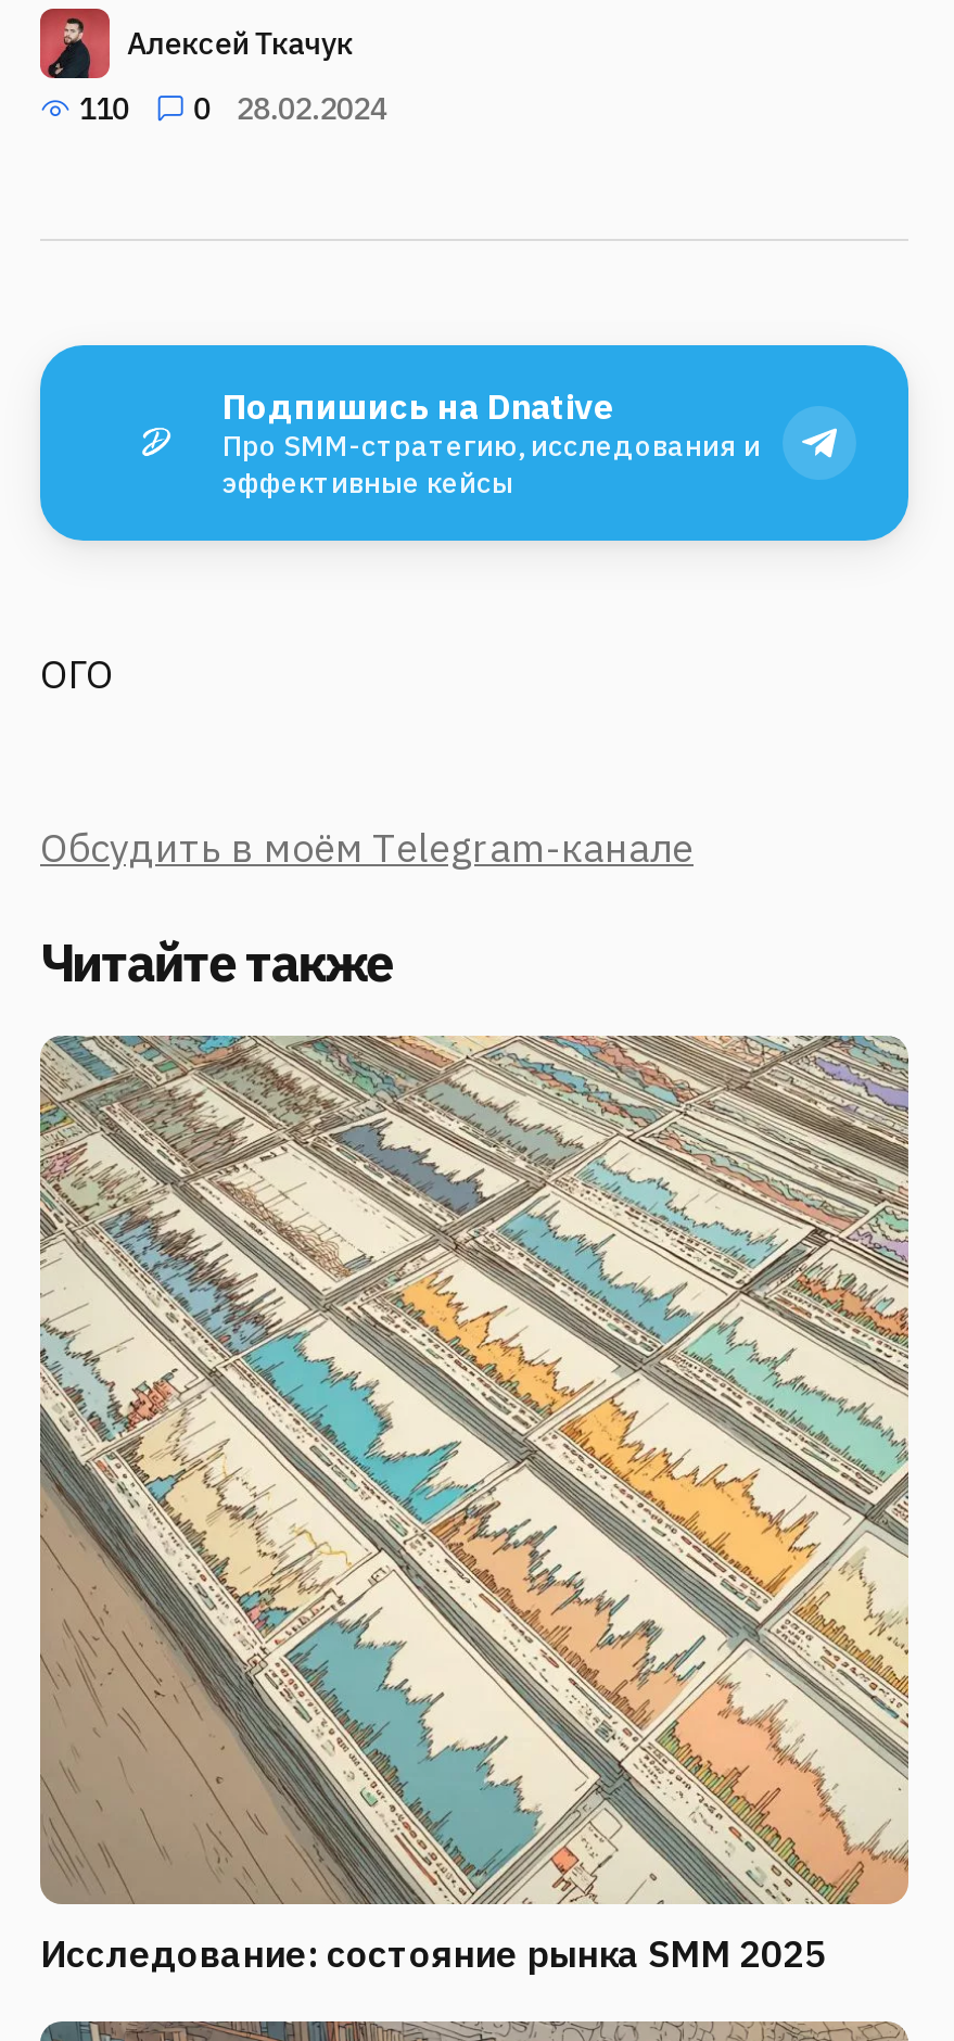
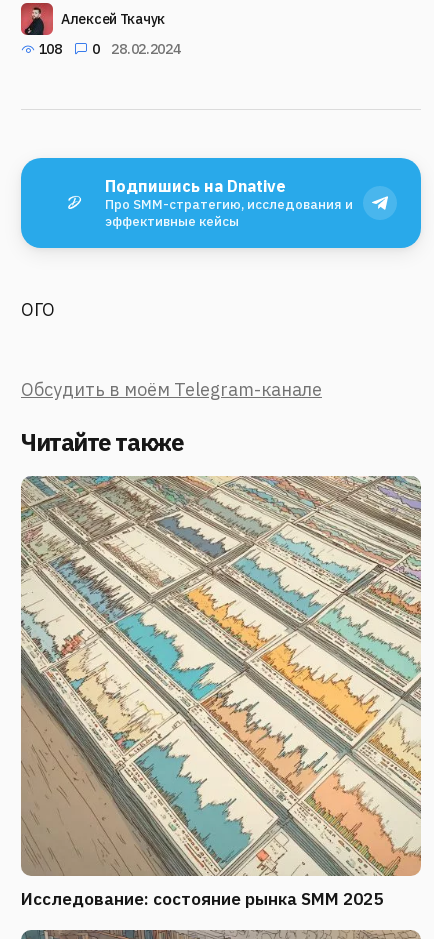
- 110 0 28.02.2024
+ 108 0 28.02.2024
